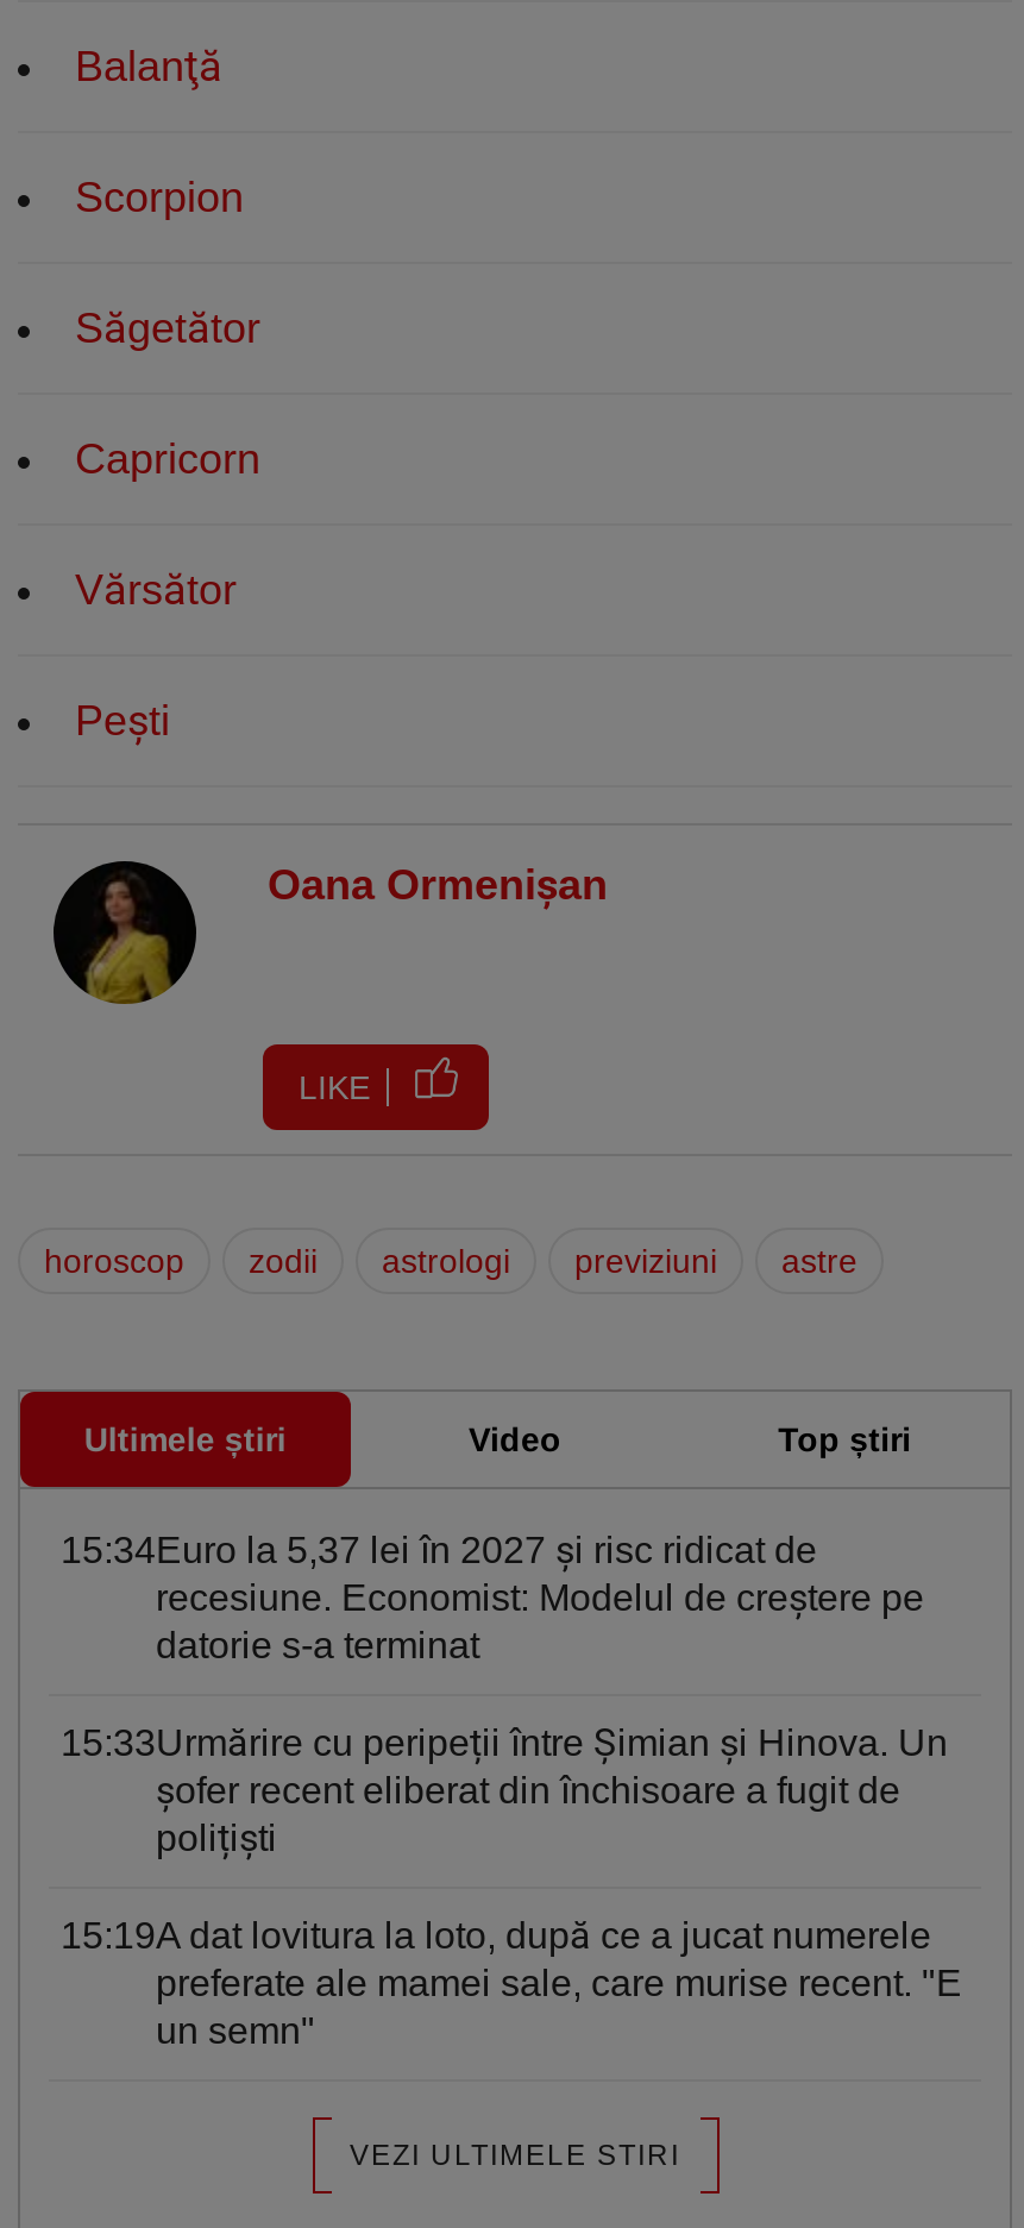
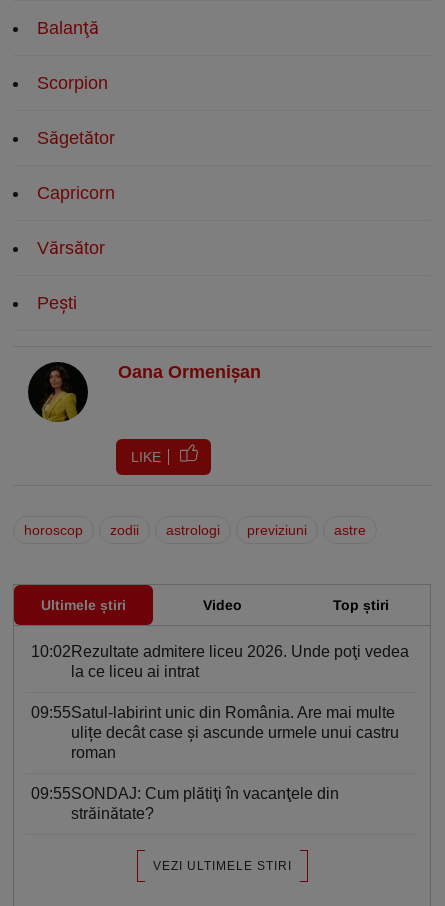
- 15:34Euro la 5,37 lei în 2027 şi risc ridicat de
- recesiune. Economist: Modelul de creștere pe
- datorie s-a terminat
+ 10:02Rezultate admitere liceu 2026. Unde poţi vedea
+ la ce liceu ai intrat

- 15:33Urmărire cu peripeții între Șimian și Hinova. Un
- șofer recent eliberat din închisoare a fugit de
- polițiști
+ 09:55Satul-labirint unic din România. Are mai multe
+ ulițe decât case și ascunde urmele unui castru
+ roman

- 15:19A dat lovitura la loto, după ce a jucat numerele
- preferate ale mamei sale, care murise recent. "E
- un semn"
+ 09:55SONDAJ: Cum plătiţi în vacanţele din
+ străinătate?
